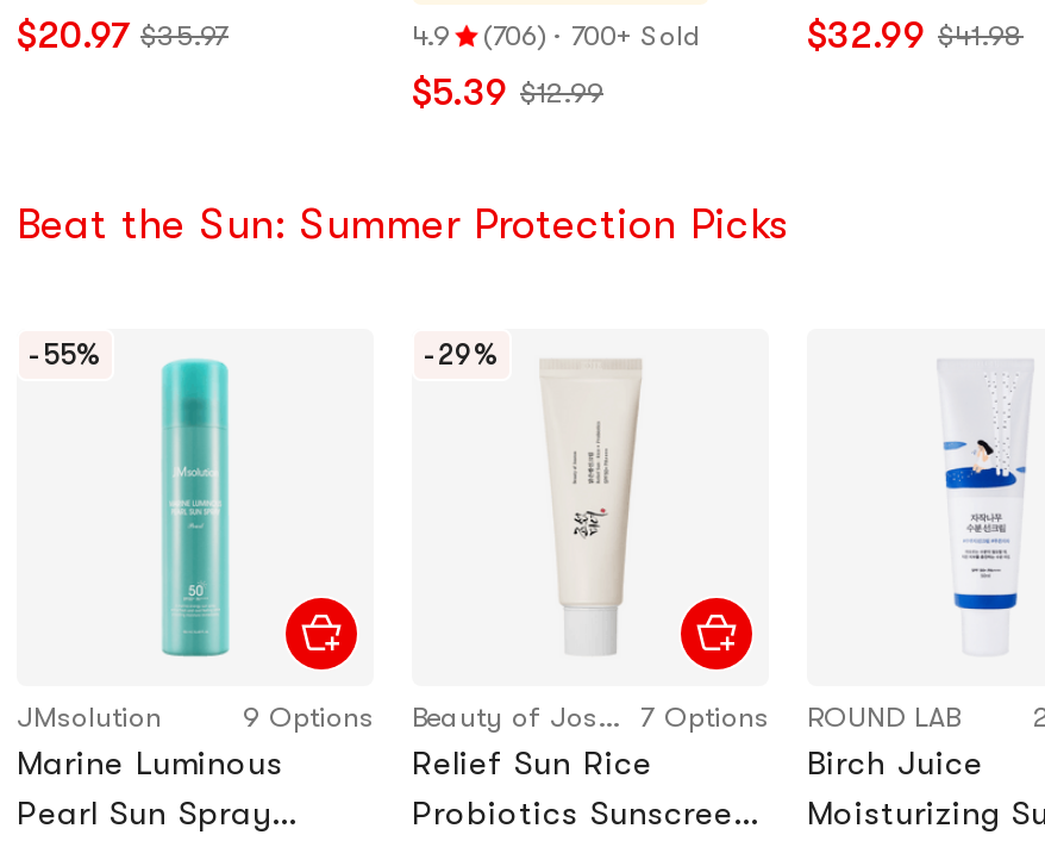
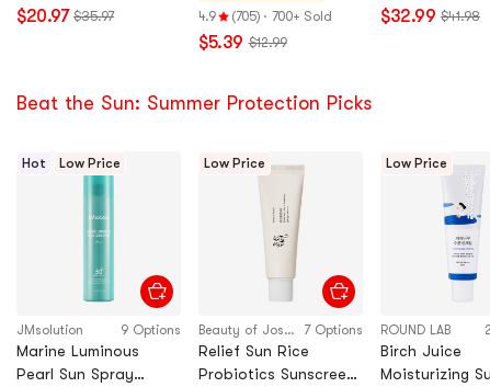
- 4.9 (706) · 700+ Sold
+ 4.9 (705) · 700+ Sold

+ Low Price

- -55%
+ Hot
+ Low Price

- -29%
+ Low Price
